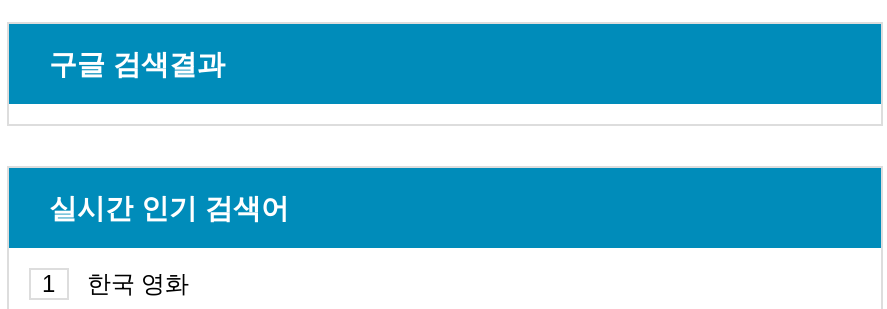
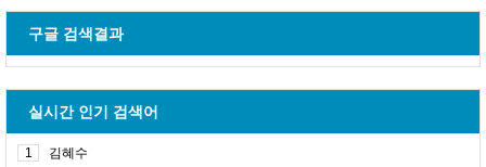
- 한국 영화
+ 김혜수
